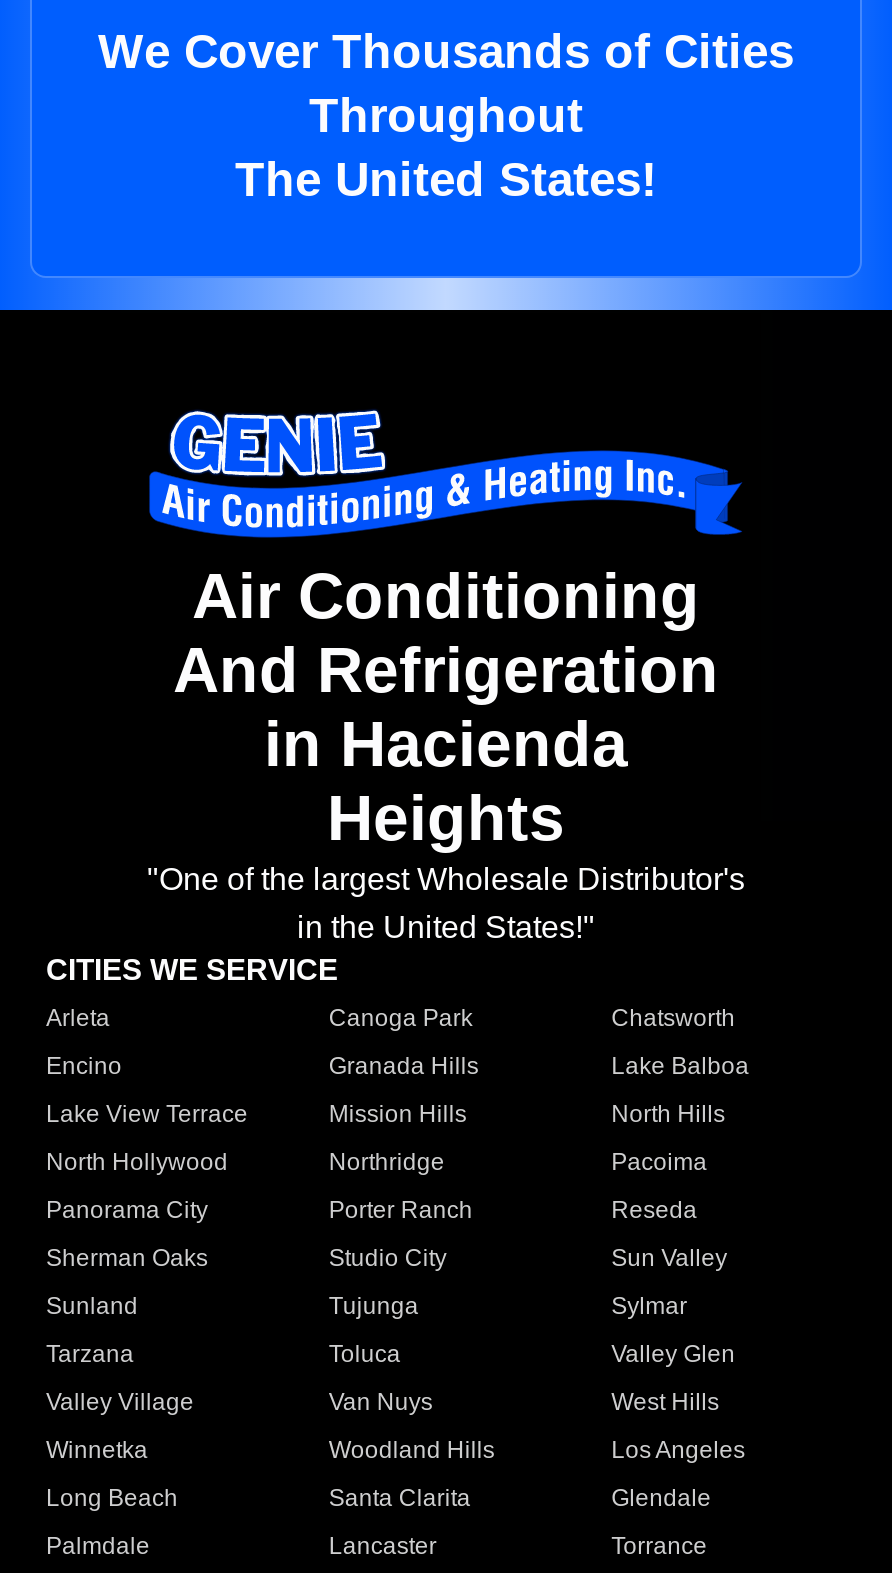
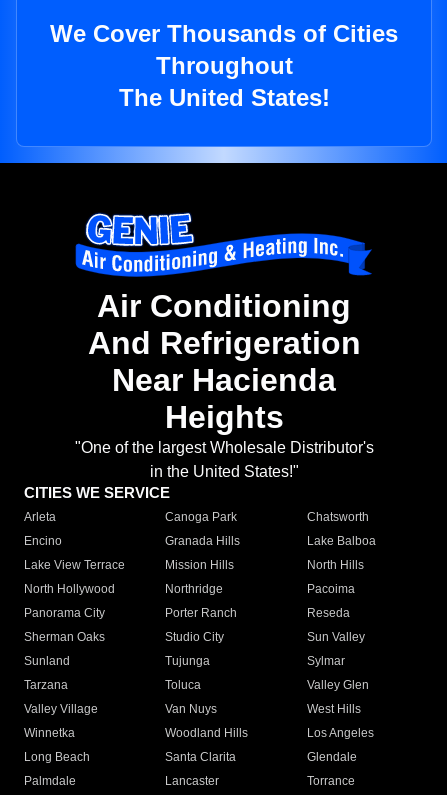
- in Hacienda
+ Near Hacienda
